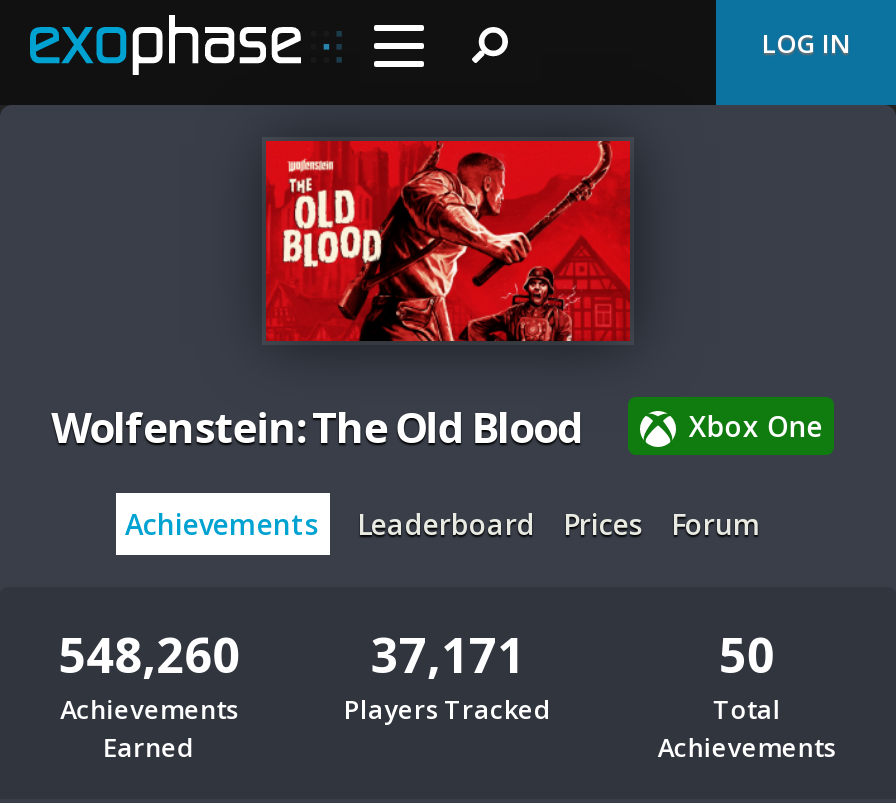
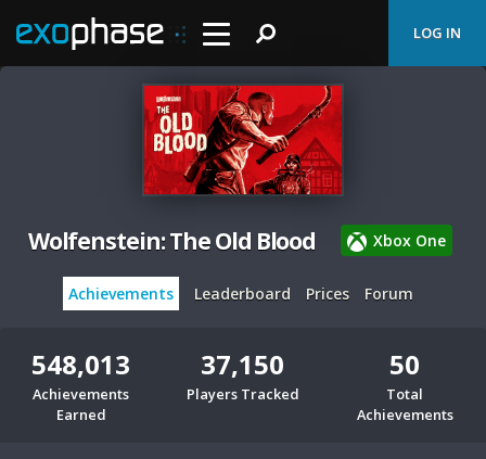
- 548,260
+ 548,013

- 37,171
+ 37,150
